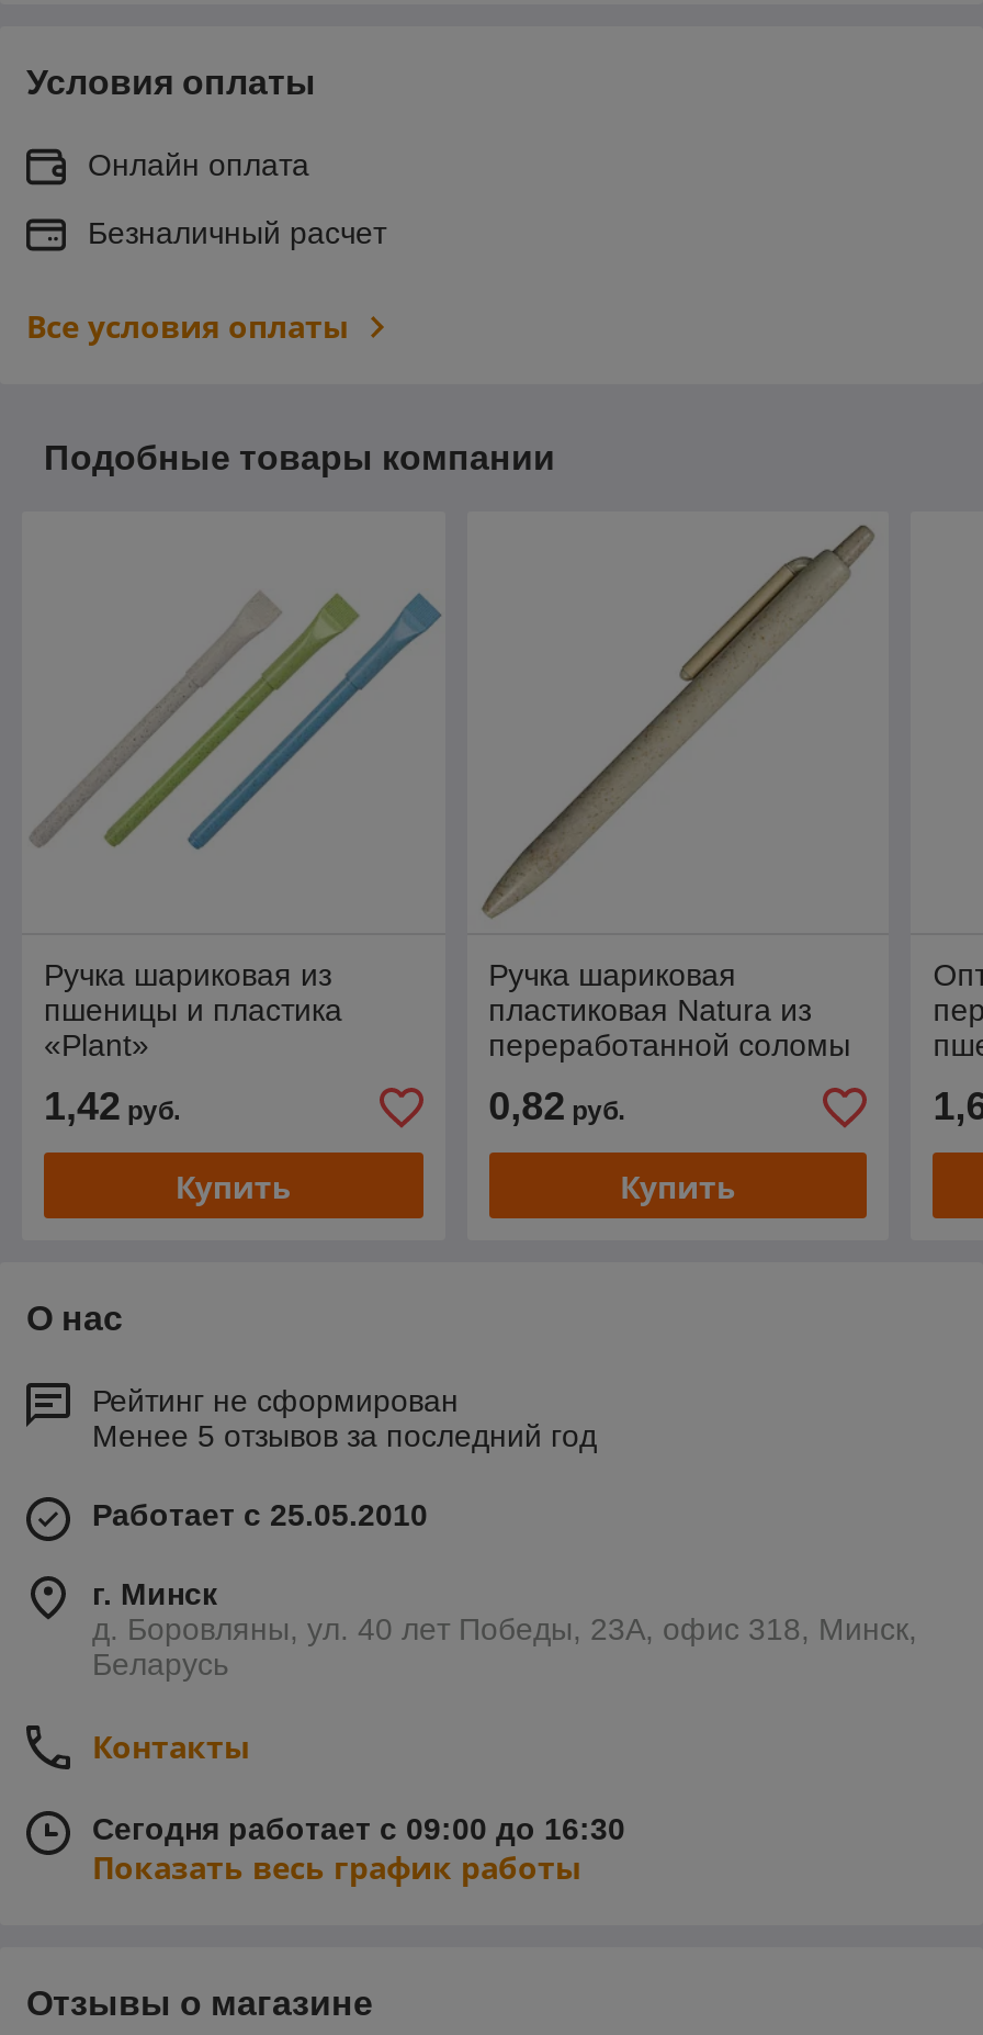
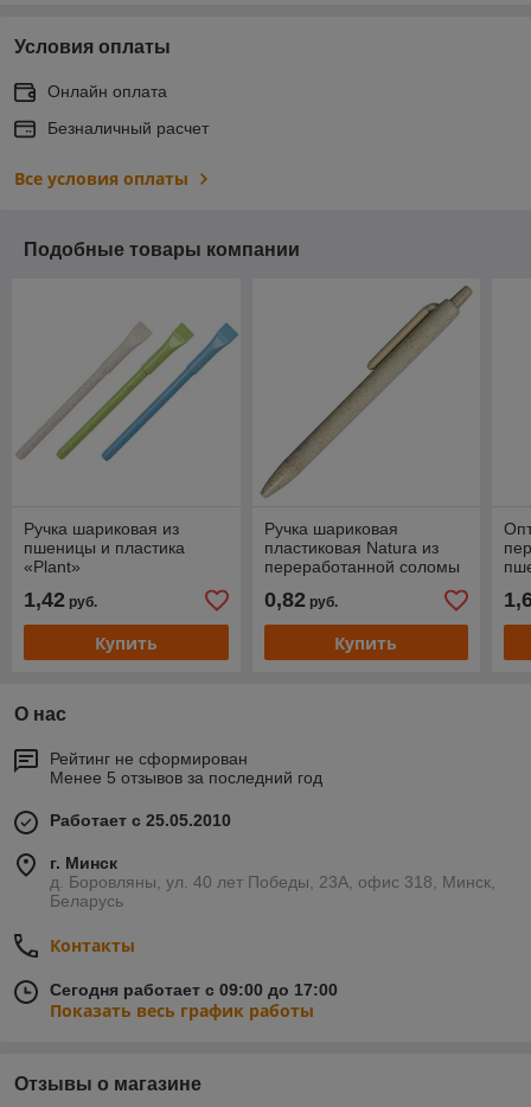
- Сегодня работает с 09:00 до 16:30
+ Сегодня работает с 09:00 до 17:00
